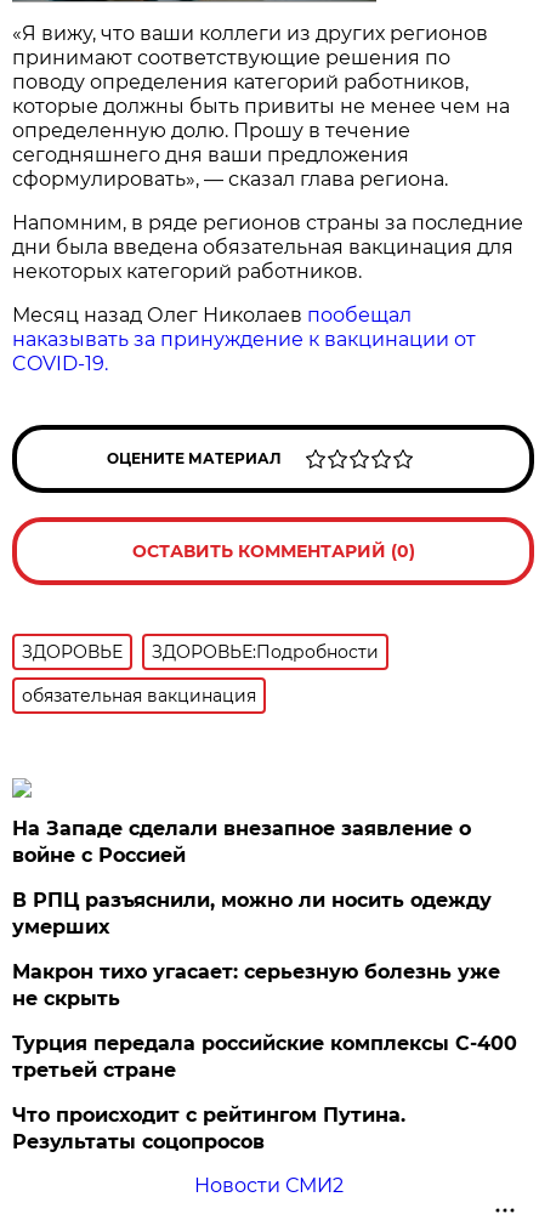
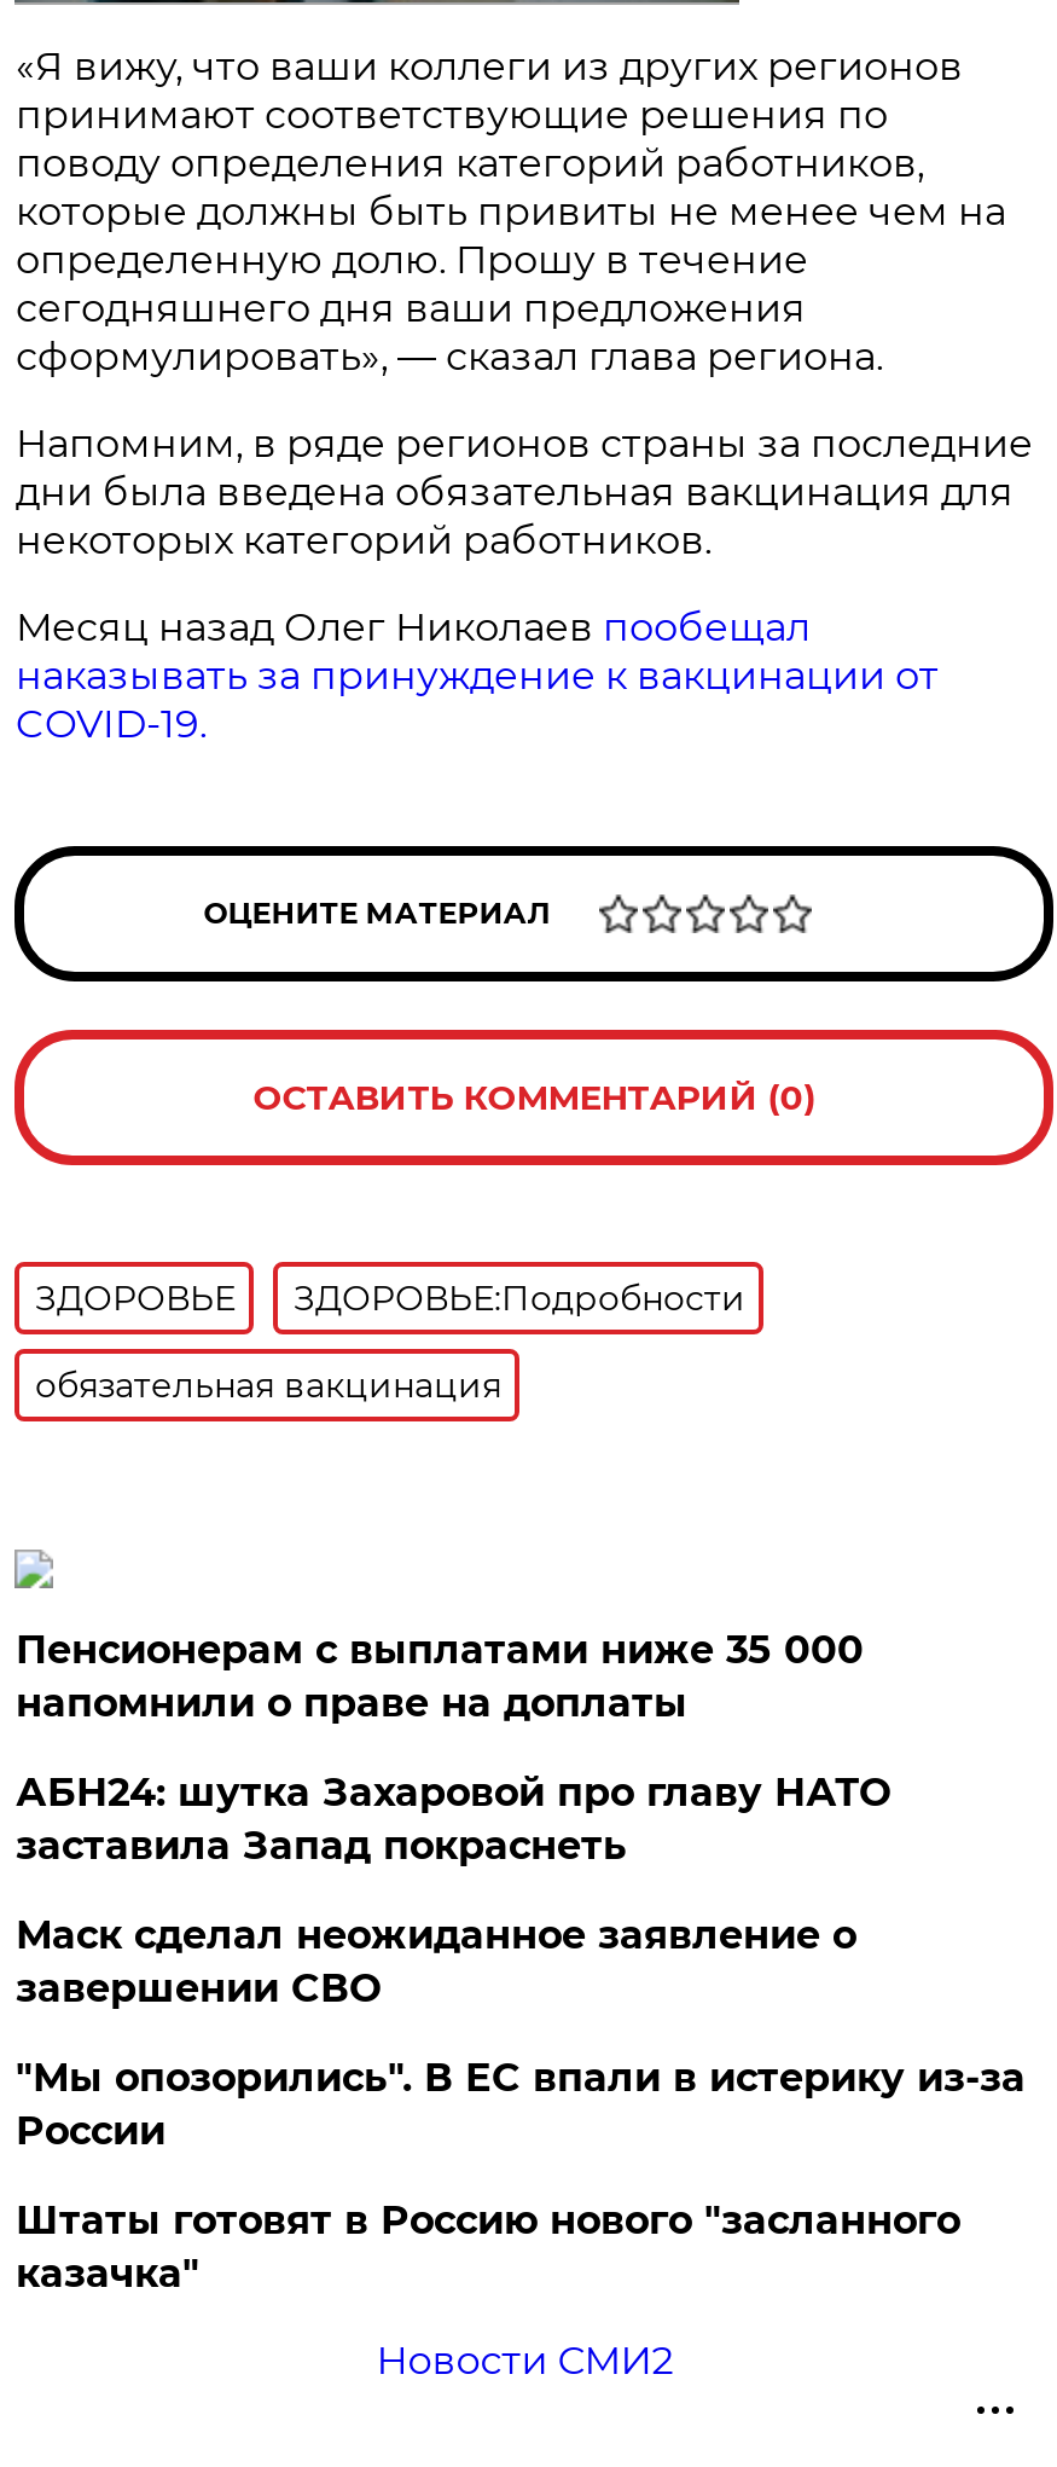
- На Западе сделали внезапное заявление о
- войне с Россией
+ Пенсионерам с выплатами ниже 35 000
+ напомнили о праве на доплаты

- В РПЦ разъяснили, можно ли носить одежду
- умерших
+ АБН24: шутка Захаровой про главу НАТО
+ заставила Запад покраснеть

- Макрон тихо угасает: серьезную болезнь уже
- не скрыть
+ Маск сделал неожиданное заявление о
+ завершении СВО

- Турция передала российские комплексы С-400
- третьей стране
+ "Мы опозорились". В ЕС впали в истерику из-за
+ России

- Что происходит с рейтингом Путина.
- Результаты соцопросов
+ Штаты готовят в Россию нового "засланного
+ казачка"
